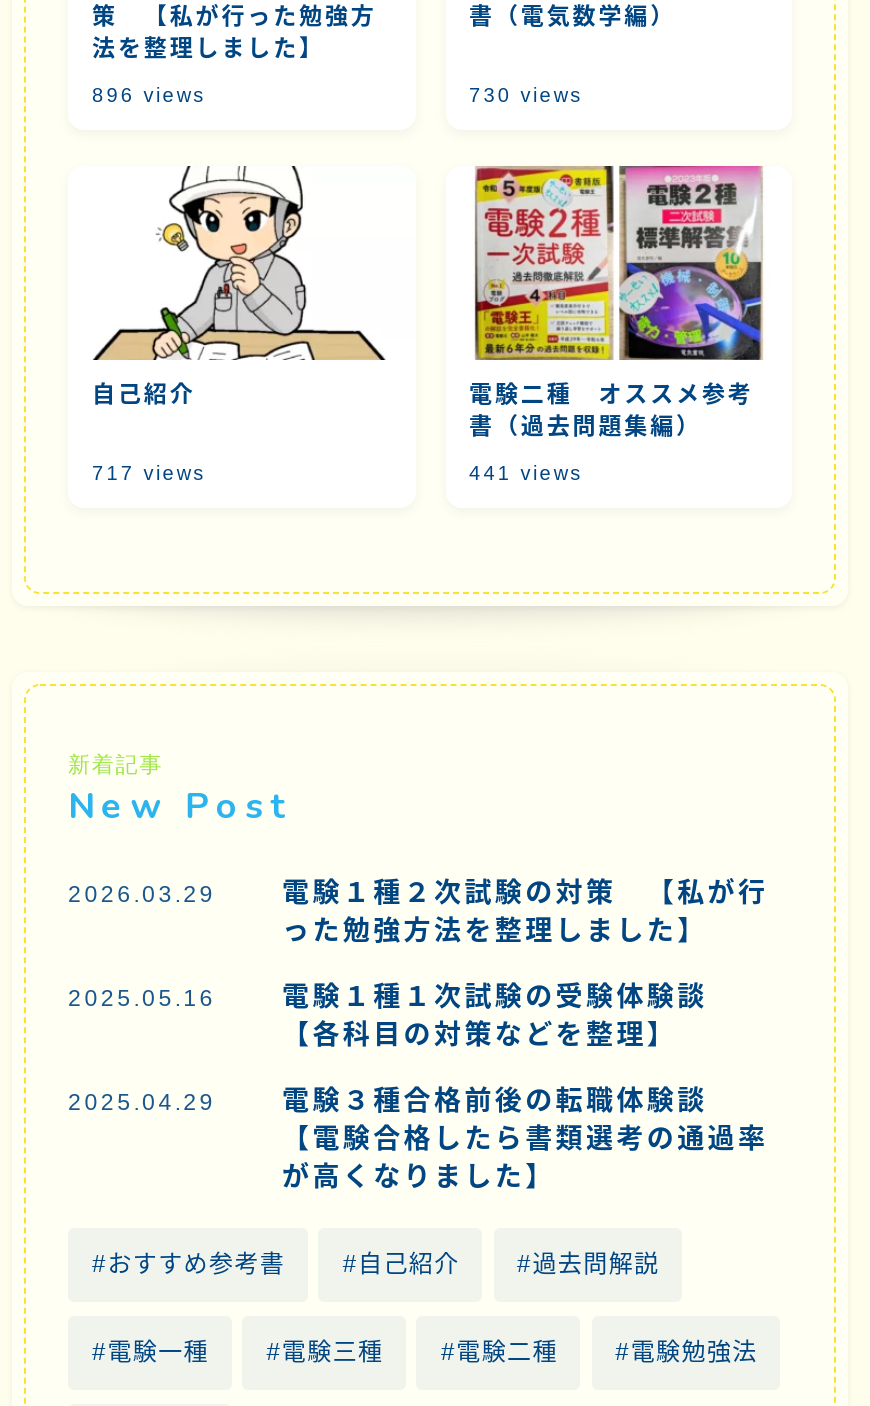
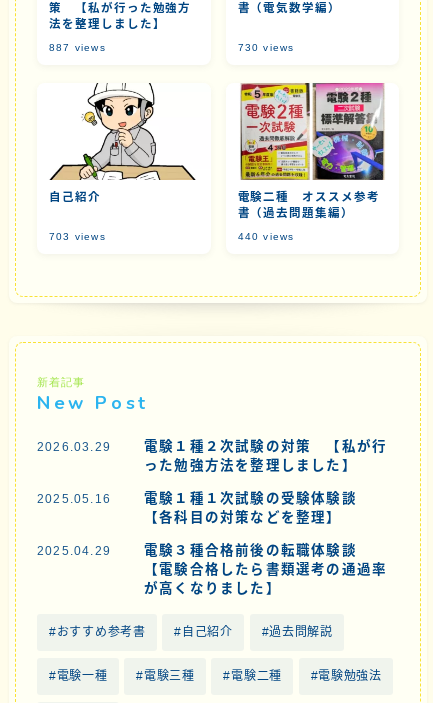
- 896 views
+ 887 views

- 717 views
+ 703 views

- 441 views
+ 440 views
